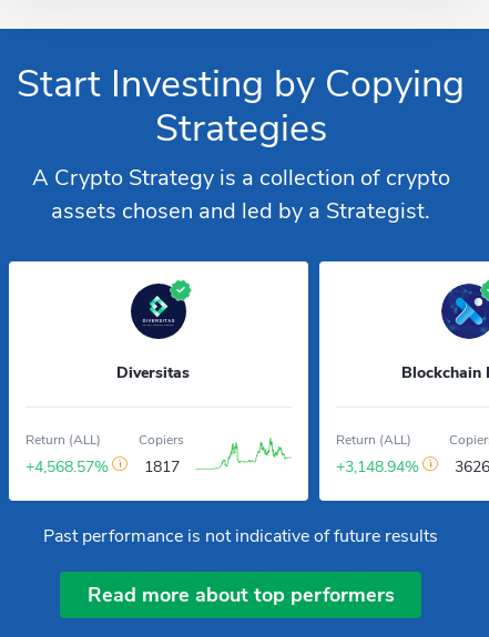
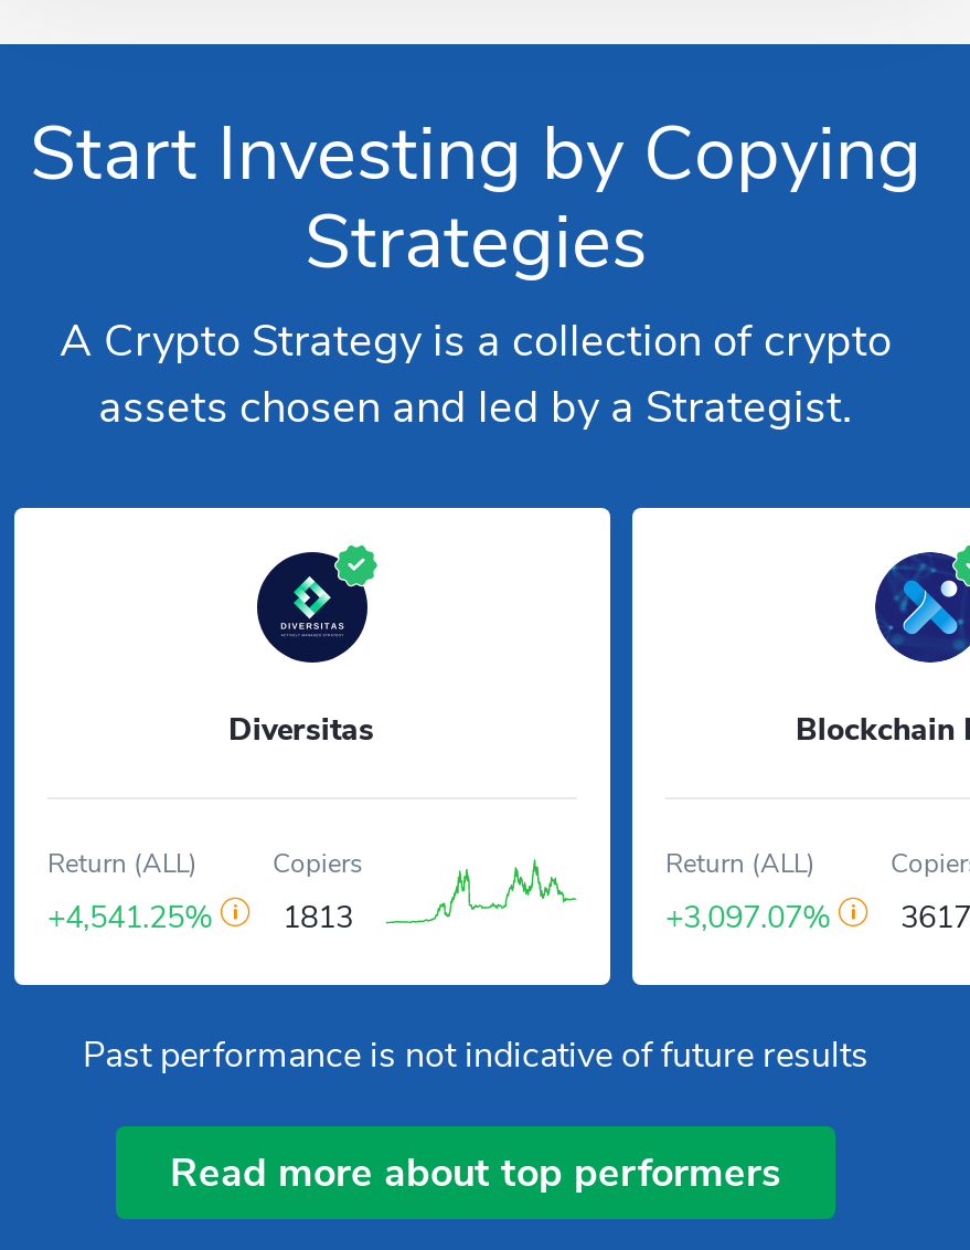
- +4,568.57%
+ +4,541.25%

- 1817
+ 1813

- +3,148.94%
+ +3,097.07%

- 3626
+ 3617
